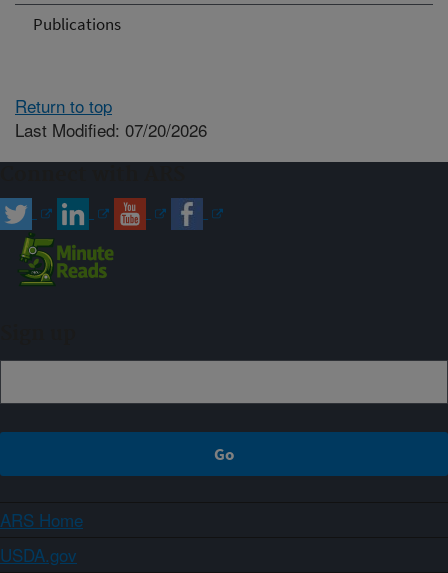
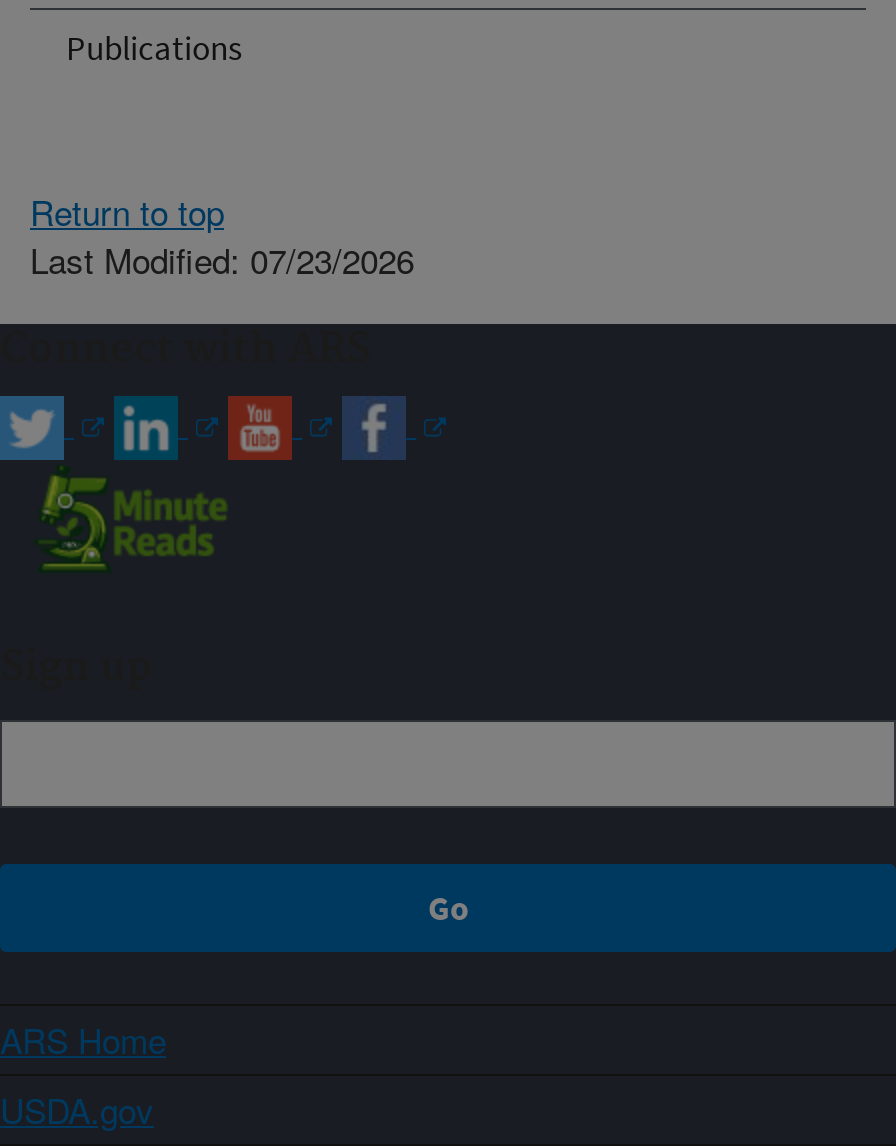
- Last Modified: 07/20/2026
+ Last Modified: 07/23/2026
